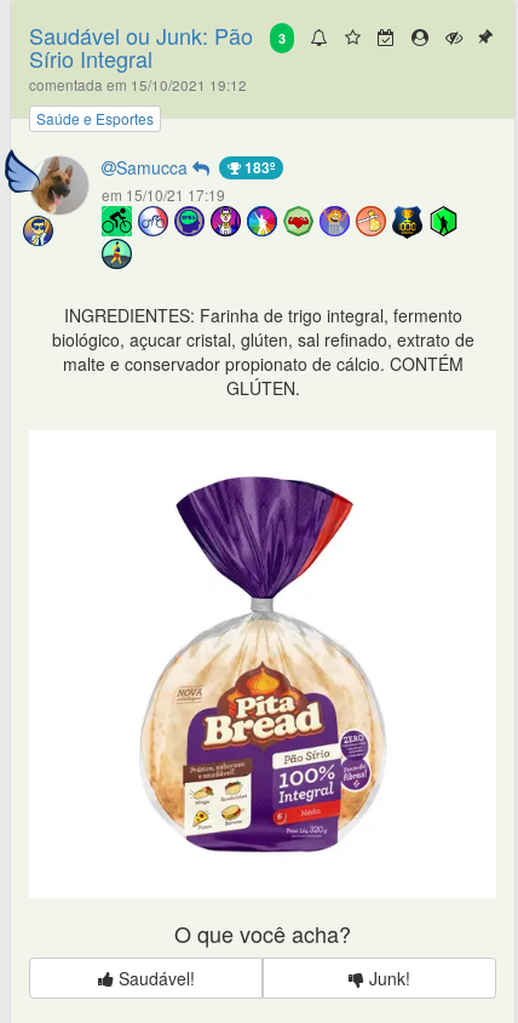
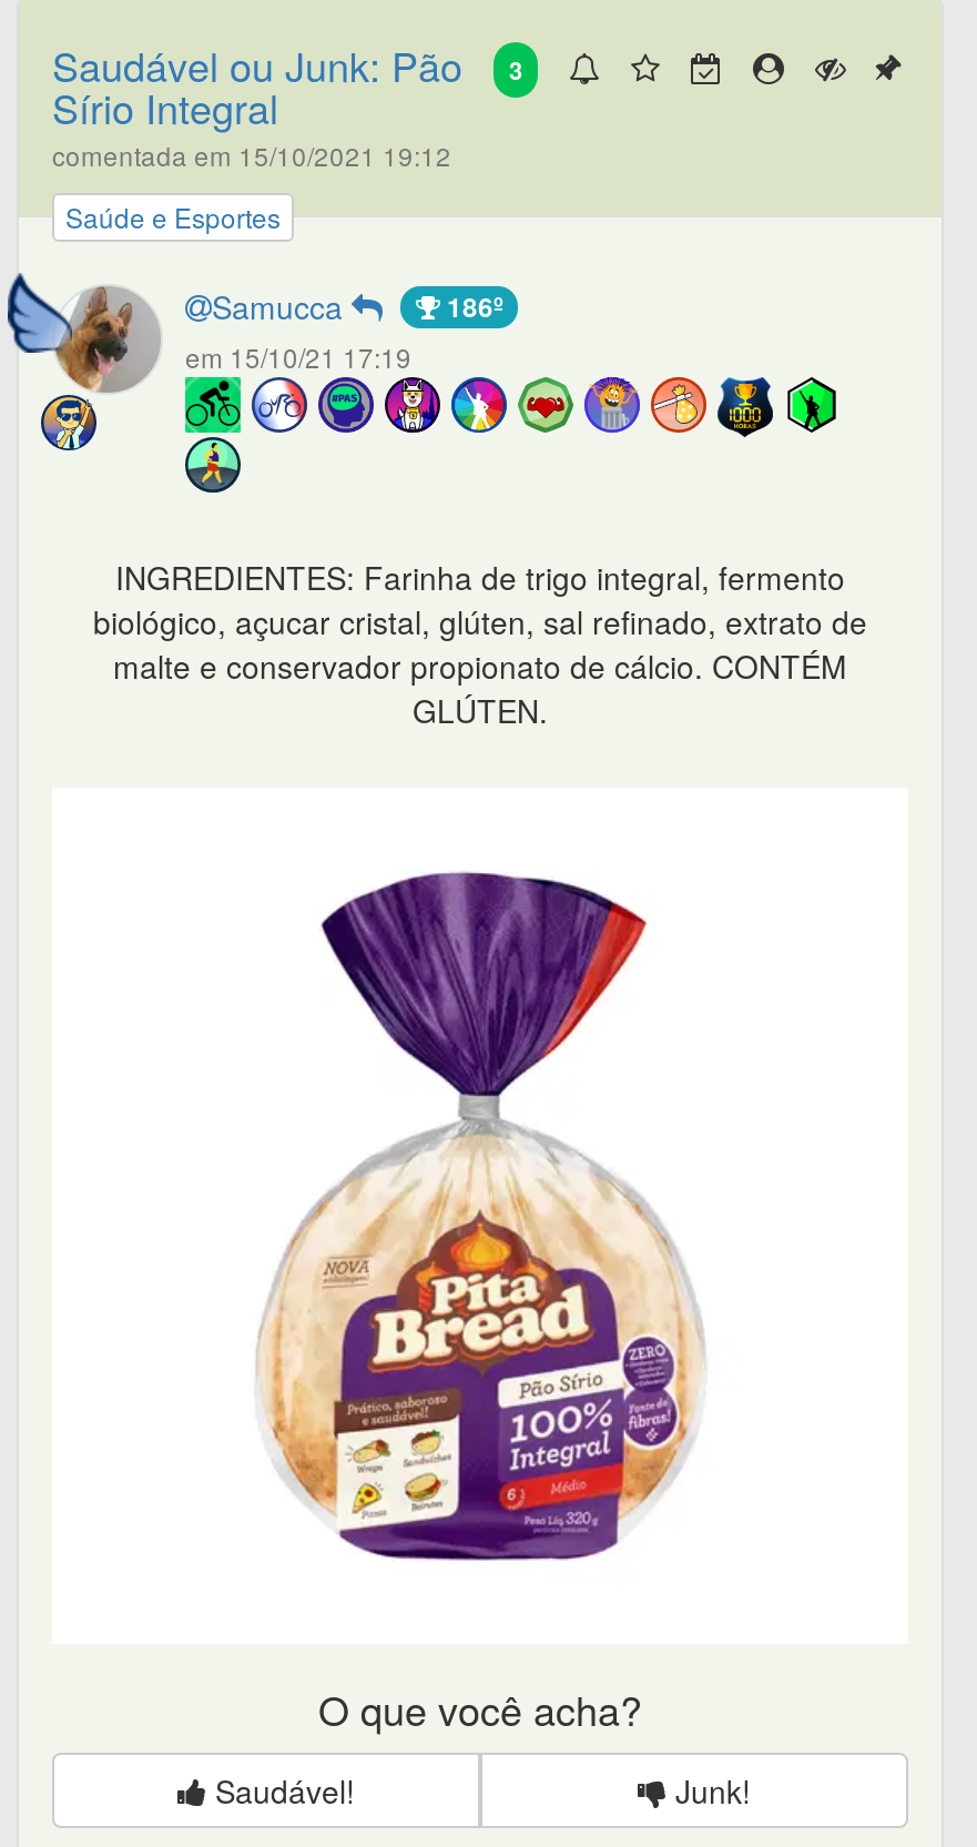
- 183º
+ 186º
